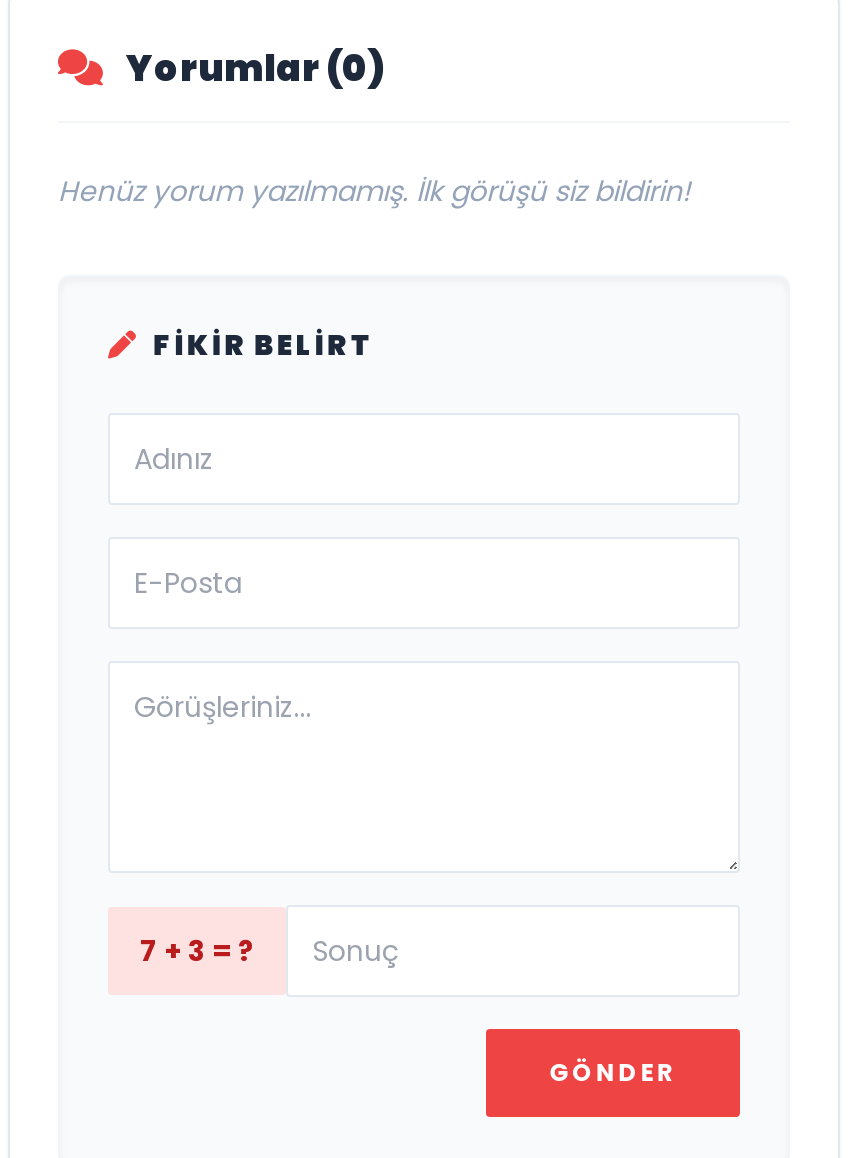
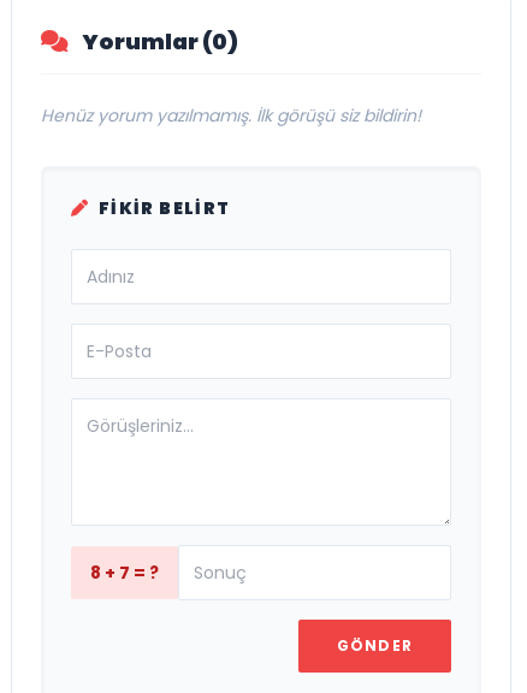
- 7 + 3 = ?
+ 8 + 7 = ?
